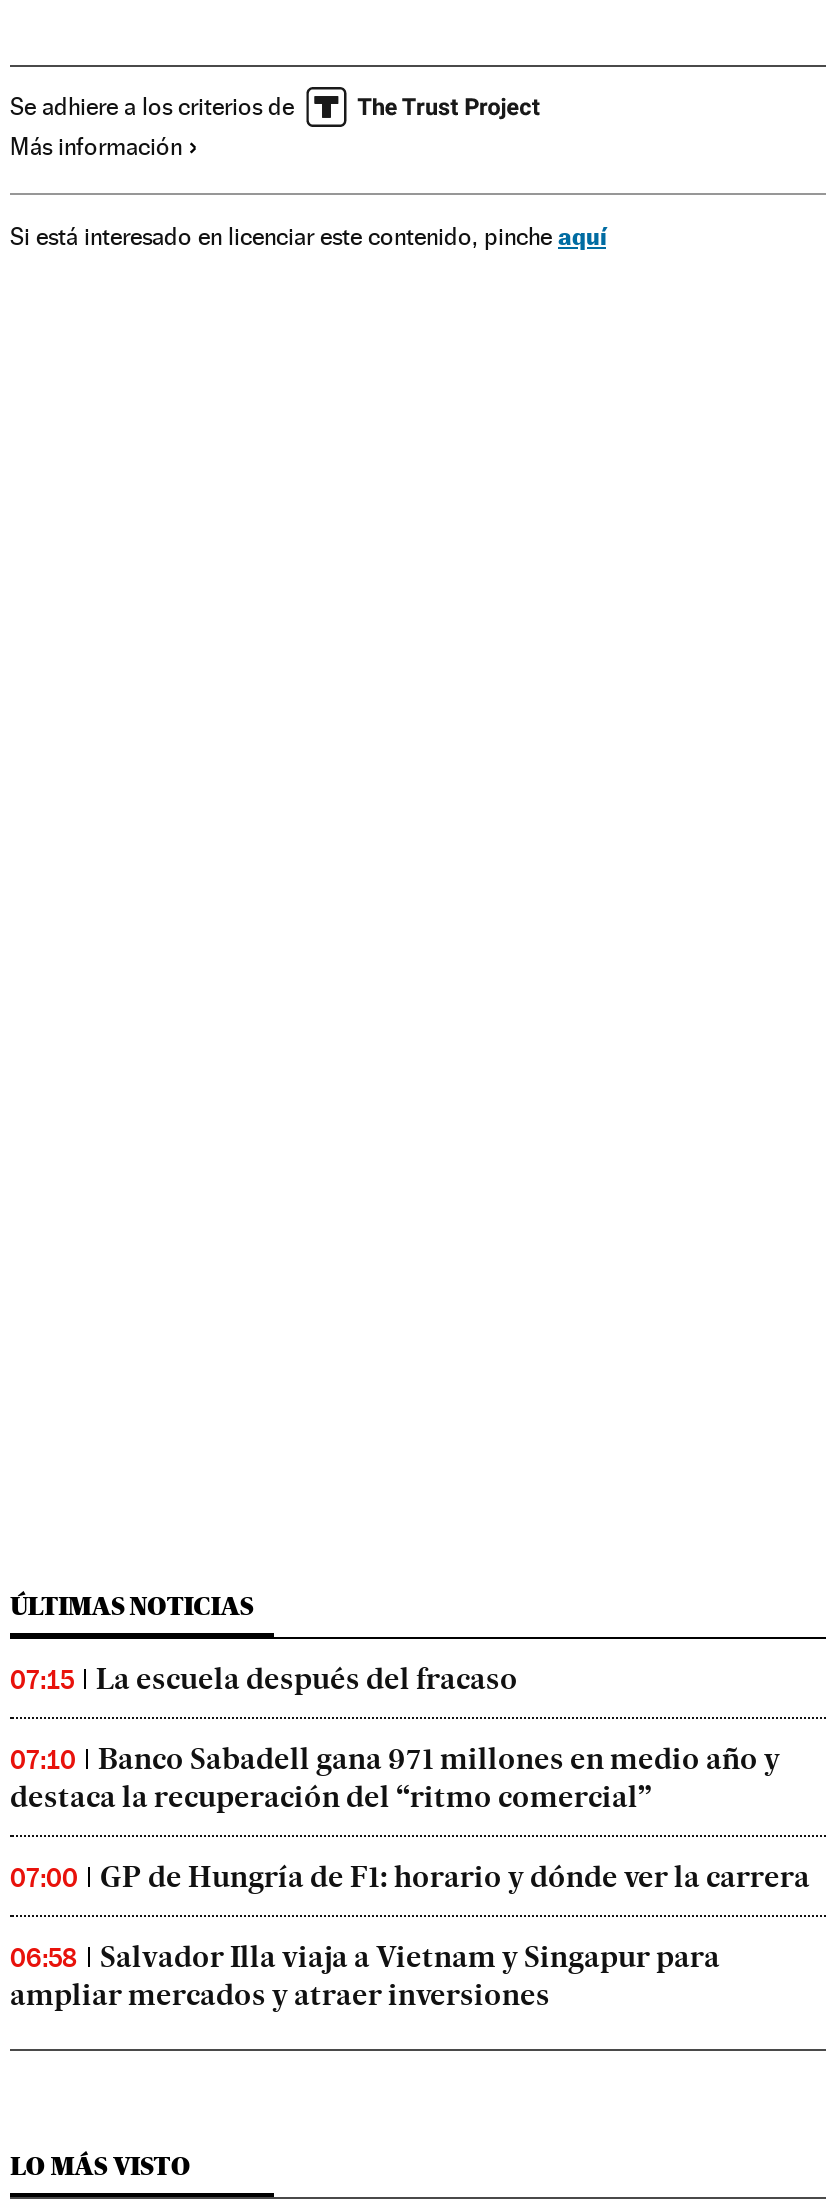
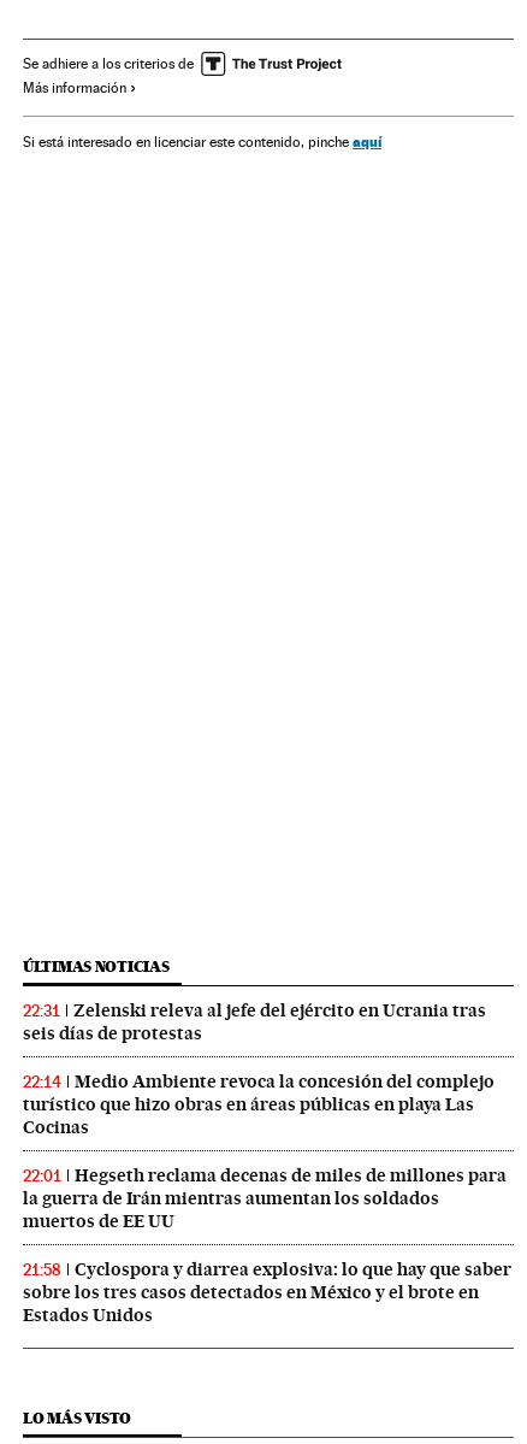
- 07:15
- La escuela después del fracaso
+ 22:31
+ Zelenski releva al jefe del ejército en Ucrania tras
+ seis días de protestas

- 07:10
- Banco Sabadell gana 971 millones en medio año y
- destaca la recuperación del “ritmo comercial”
+ 22:14
+ Medio Ambiente revoca la concesión del complejo
+ turístico que hizo obras en áreas públicas en playa Las
+ Cocinas

- 07:00
- GP de Hungría de F1: horario y dónde ver la carrera
+ 22:01
+ Hegseth reclama decenas de miles de millones para
+ la guerra de Irán mientras aumentan los soldados
+ muertos de EE UU

- 06:58
- Salvador Illa viaja a Vietnam y Singapur para
- ampliar mercados y atraer inversiones
+ 21:58
+ Cyclospora y diarrea explosiva: lo que hay que saber
+ sobre los tres casos detectados en México y el brote en
+ Estados Unidos
